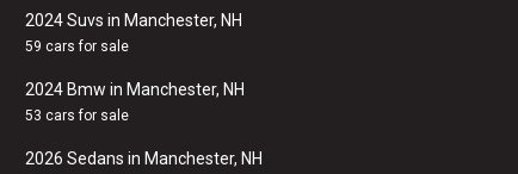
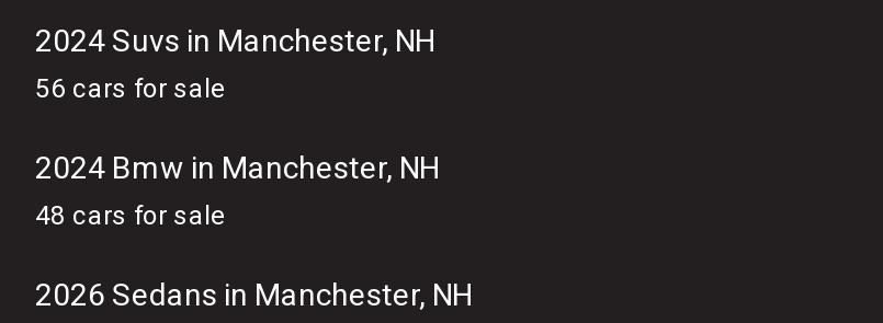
- 59 cars for sale
+ 56 cars for sale

- 53 cars for sale
+ 48 cars for sale
